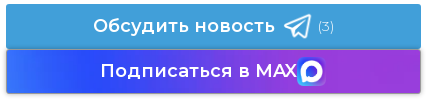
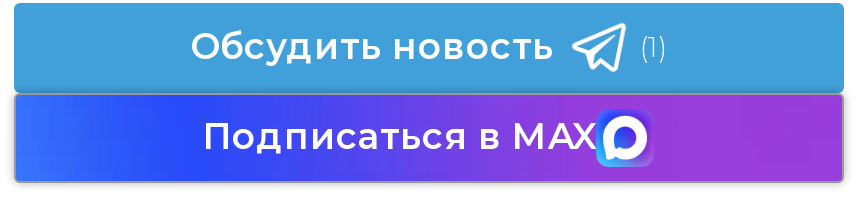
- (3)
+ (1)
